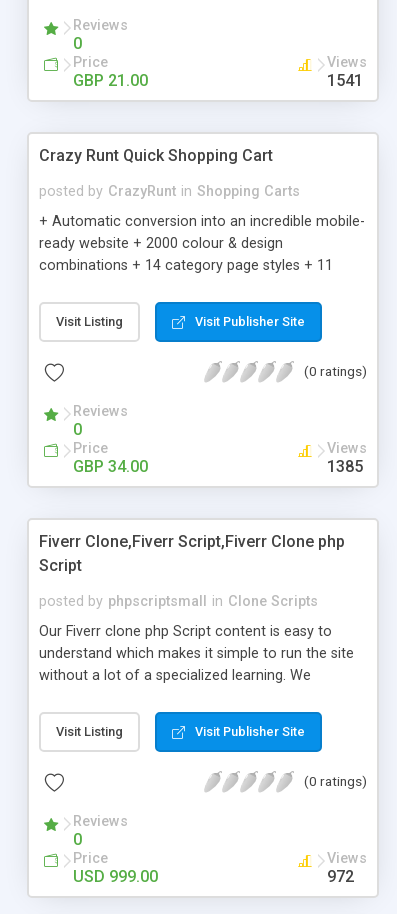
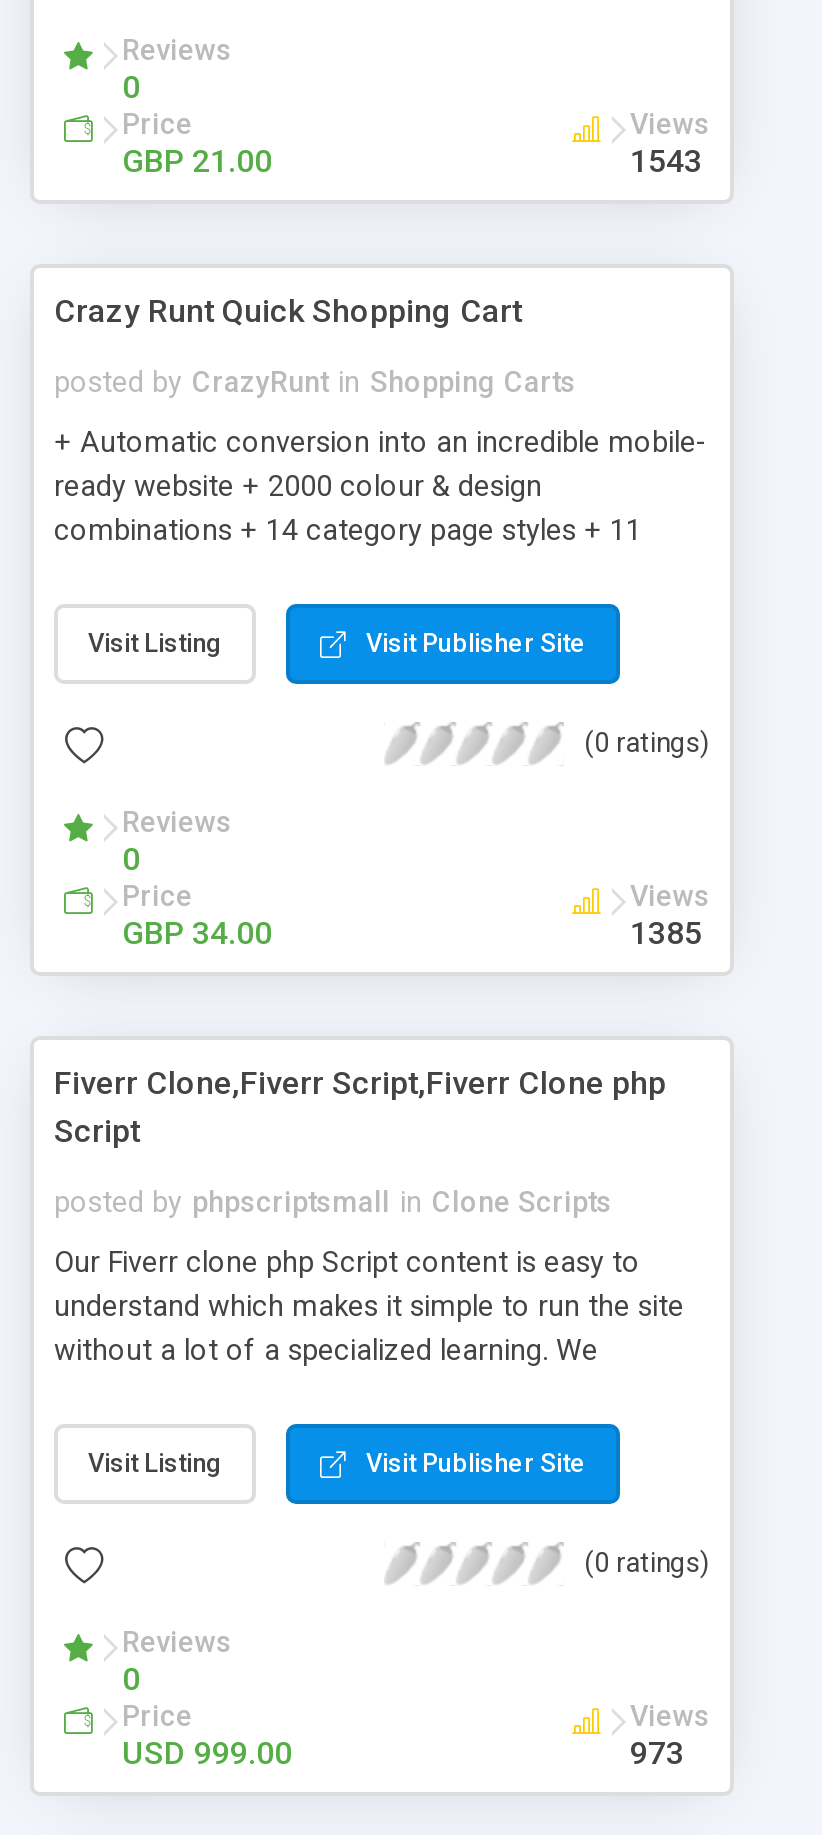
- 1541
+ 1543

- 972
+ 973
